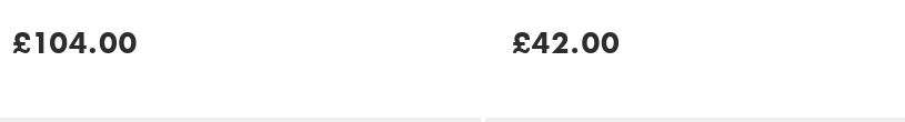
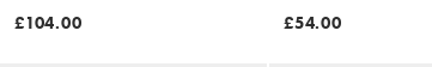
- £42.00
+ £54.00
